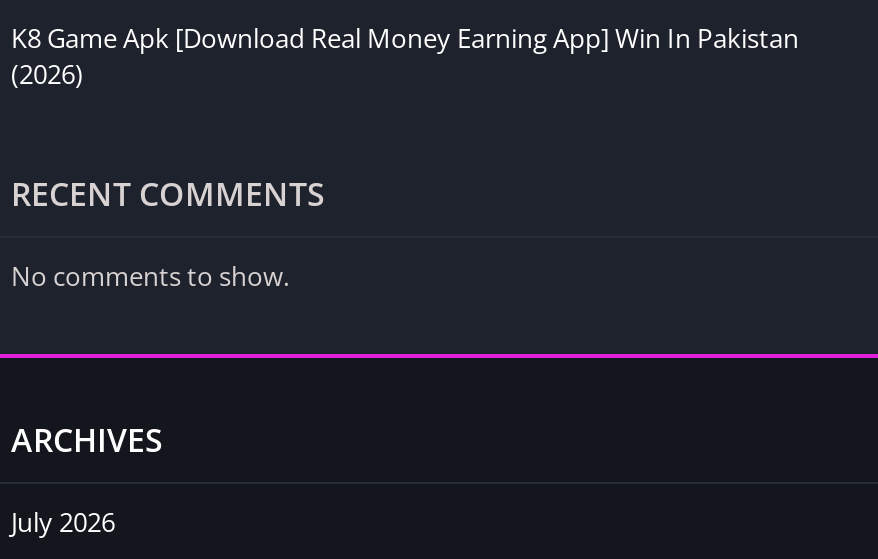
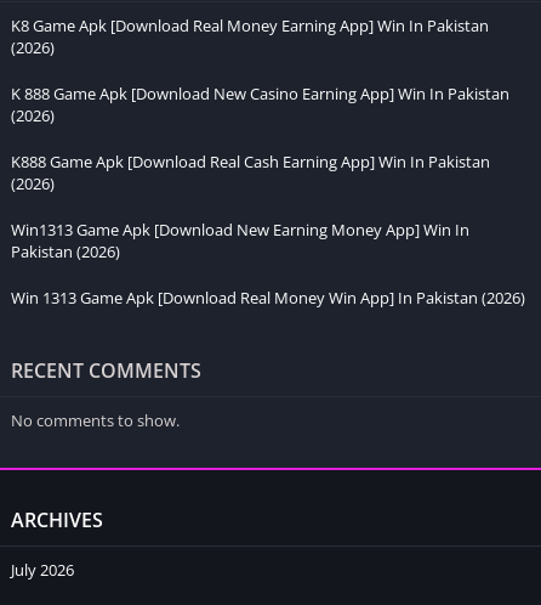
+ K 888 Game Apk [Download New Casino Earning App] Win In Pakistan
+ (2026)
+ K888 Game Apk [Download Real Cash Earning App] Win In Pakistan
+ (2026)
+ Win1313 Game Apk [Download New Earning Money App] Win In
+ Pakistan (2026)
+ Win 1313 Game Apk [Download Real Money Win App] In Pakistan (2026)
